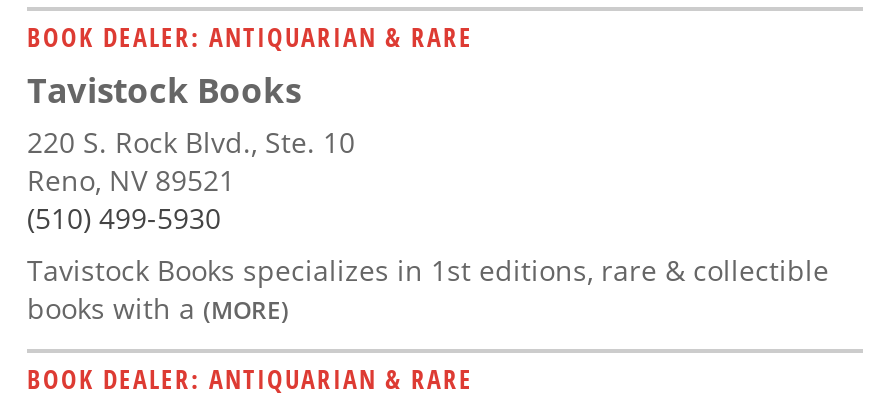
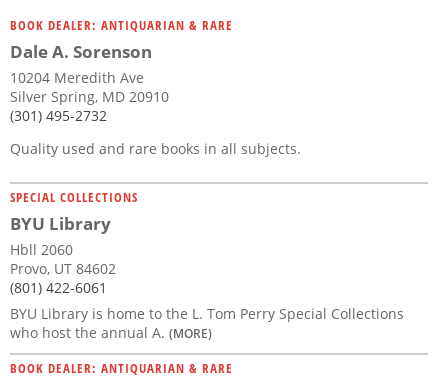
- Tavistock Books
- 220 S. Rock Blvd., Ste. 10
- Reno, NV 89521
- (510) 499-5930
- Tavistock Books specializes in 1st editions, rare & collectible
- books with a (MORE)
+ Dale A. Sorenson
+ 10204 Meredith Ave
+ Silver Spring, MD 20910
+ (301) 495-2732
+ Quality used and rare books in all subjects.
+ SPECIAL COLLECTIONS
+ BYU Library
+ Hbll 2060
+ Provo, UT 84602
+ (801) 422-6061
+ BYU Library is home to the L. Tom Perry Special Collections
+ who host the annual A. (MORE)
